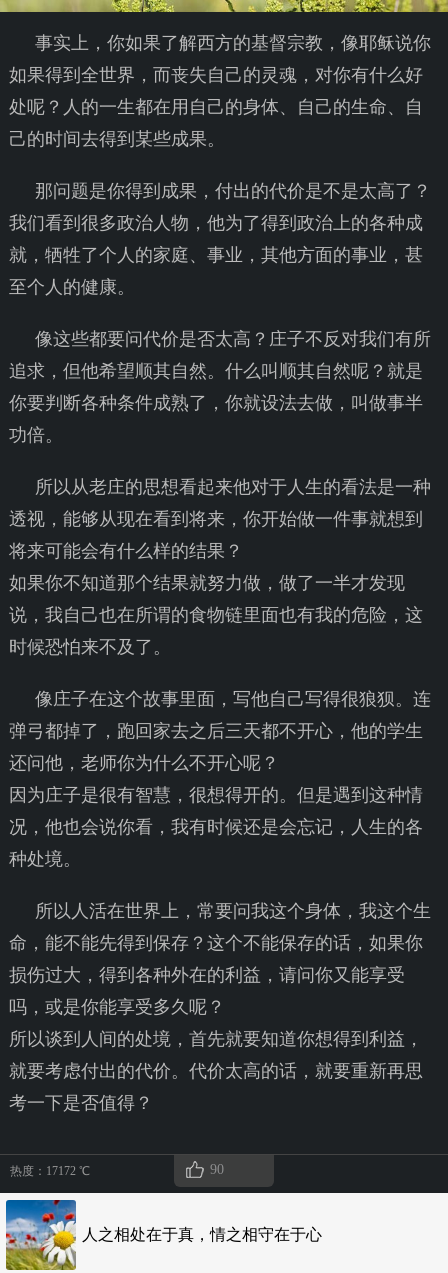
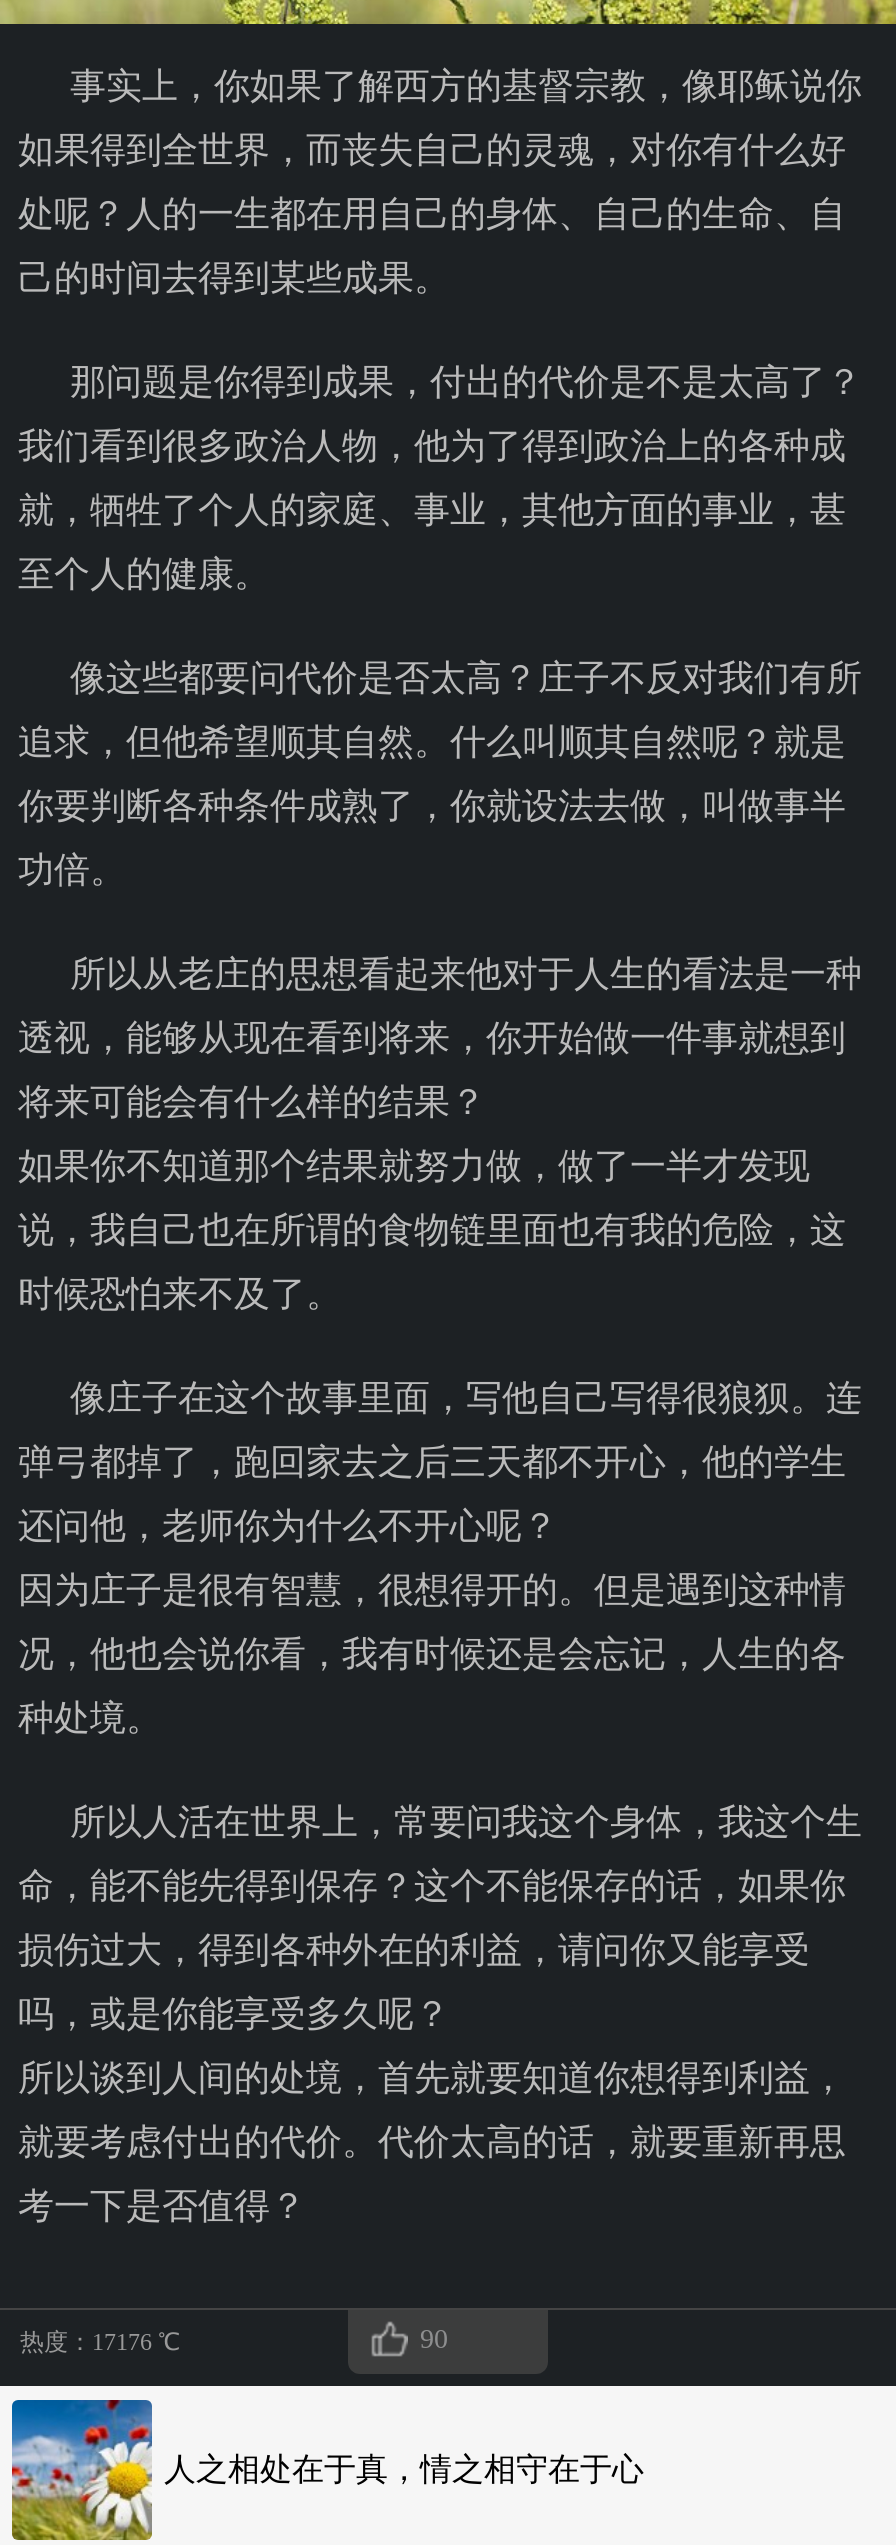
- 热度：17172 ℃
+ 热度：17176 ℃
